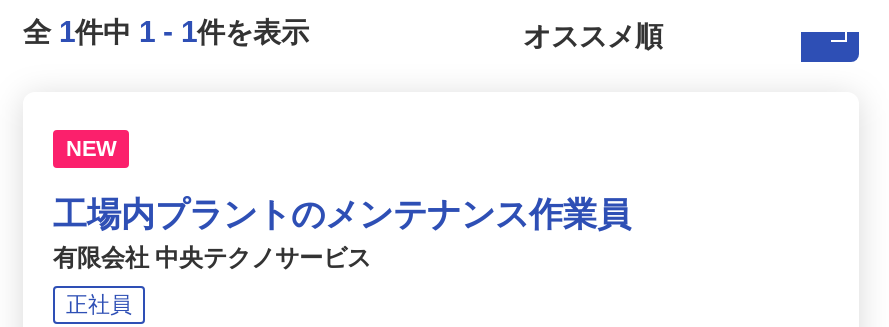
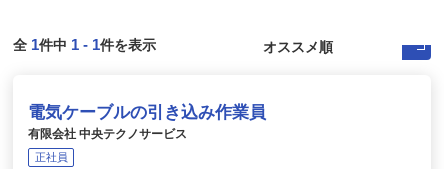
- NEW
- 工場内プラントのメンテナンス作業員
+ 電気ケーブルの引き込み作業員
